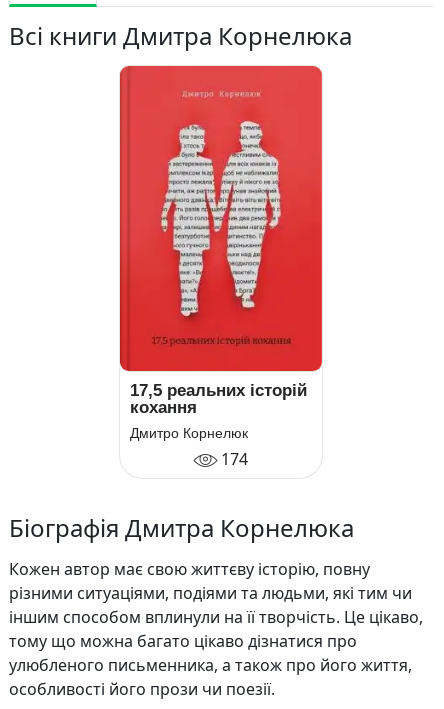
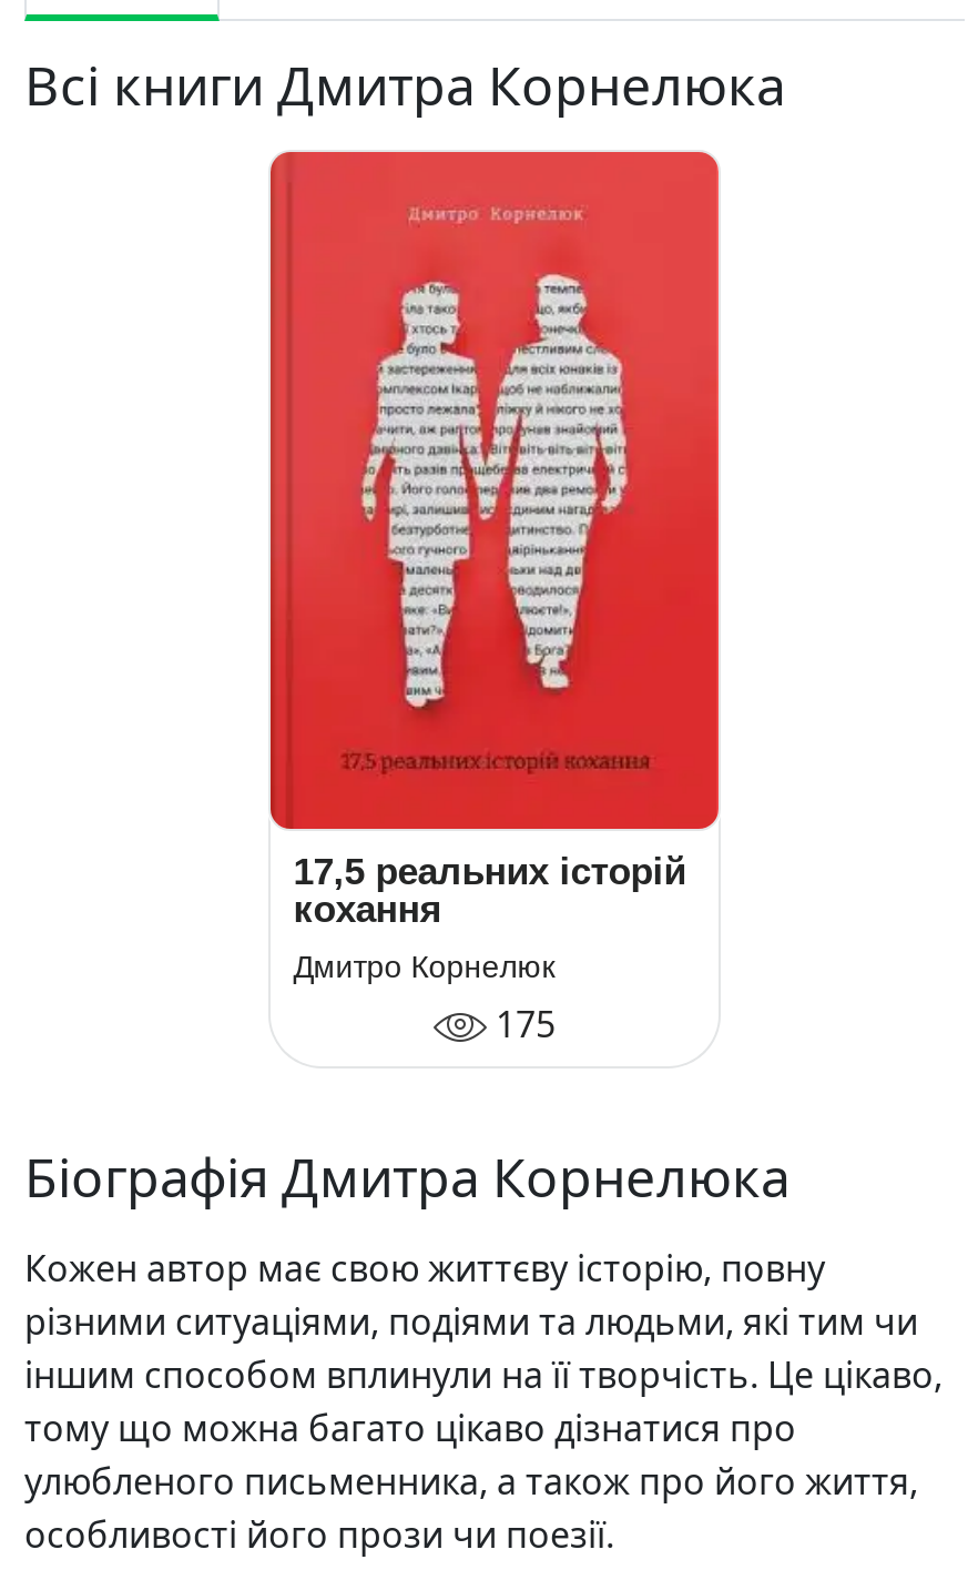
- 174
+ 175
